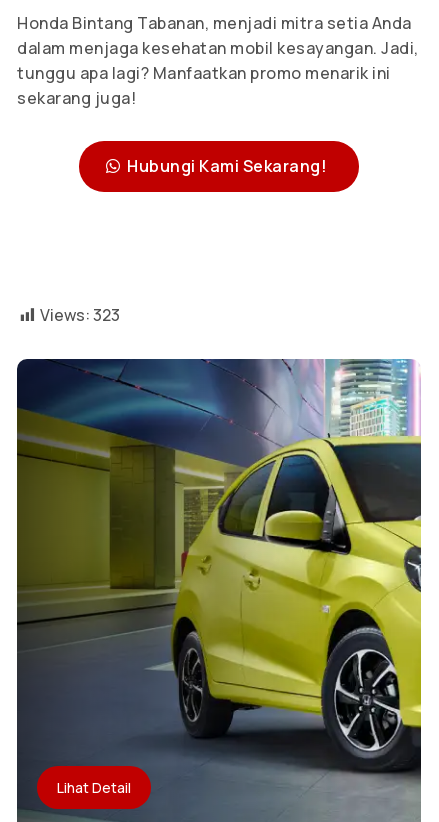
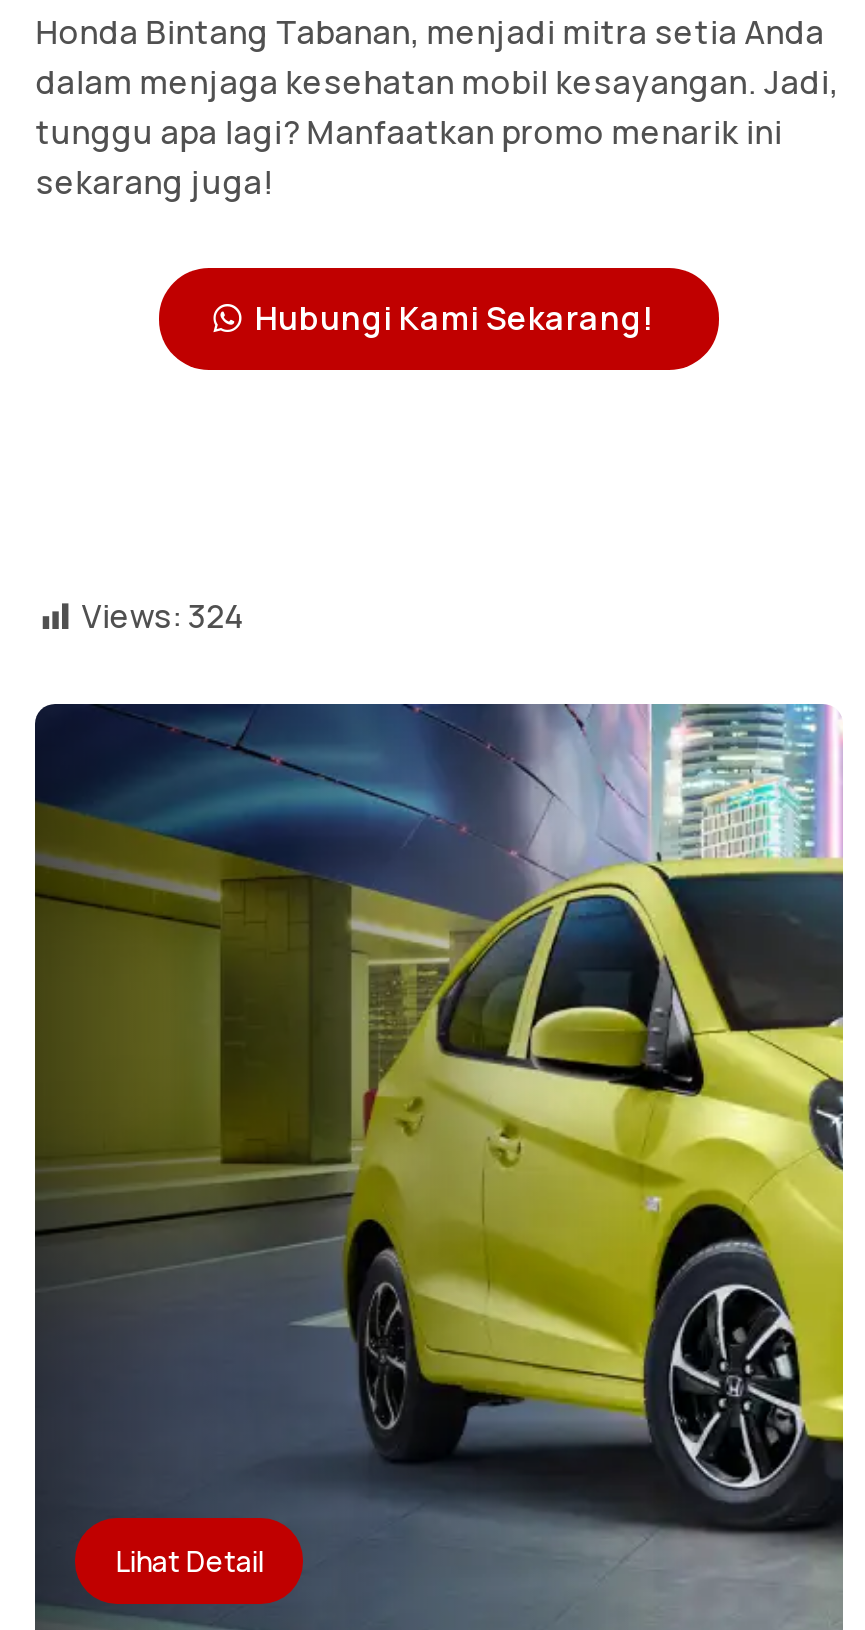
- Views: 323
+ Views: 324
